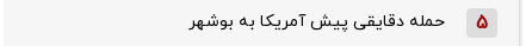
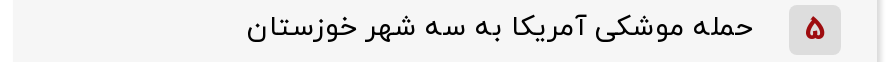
- حمله دقایقی پیش آمریکا به بوشهر
+ حمله موشکی آمریکا به سه شهر خوزستان
